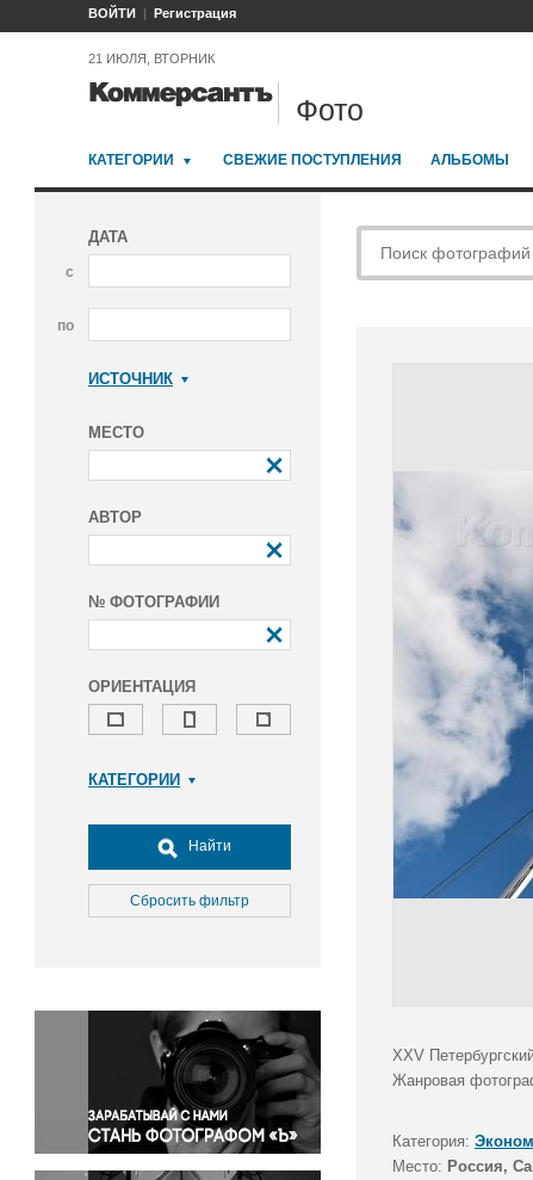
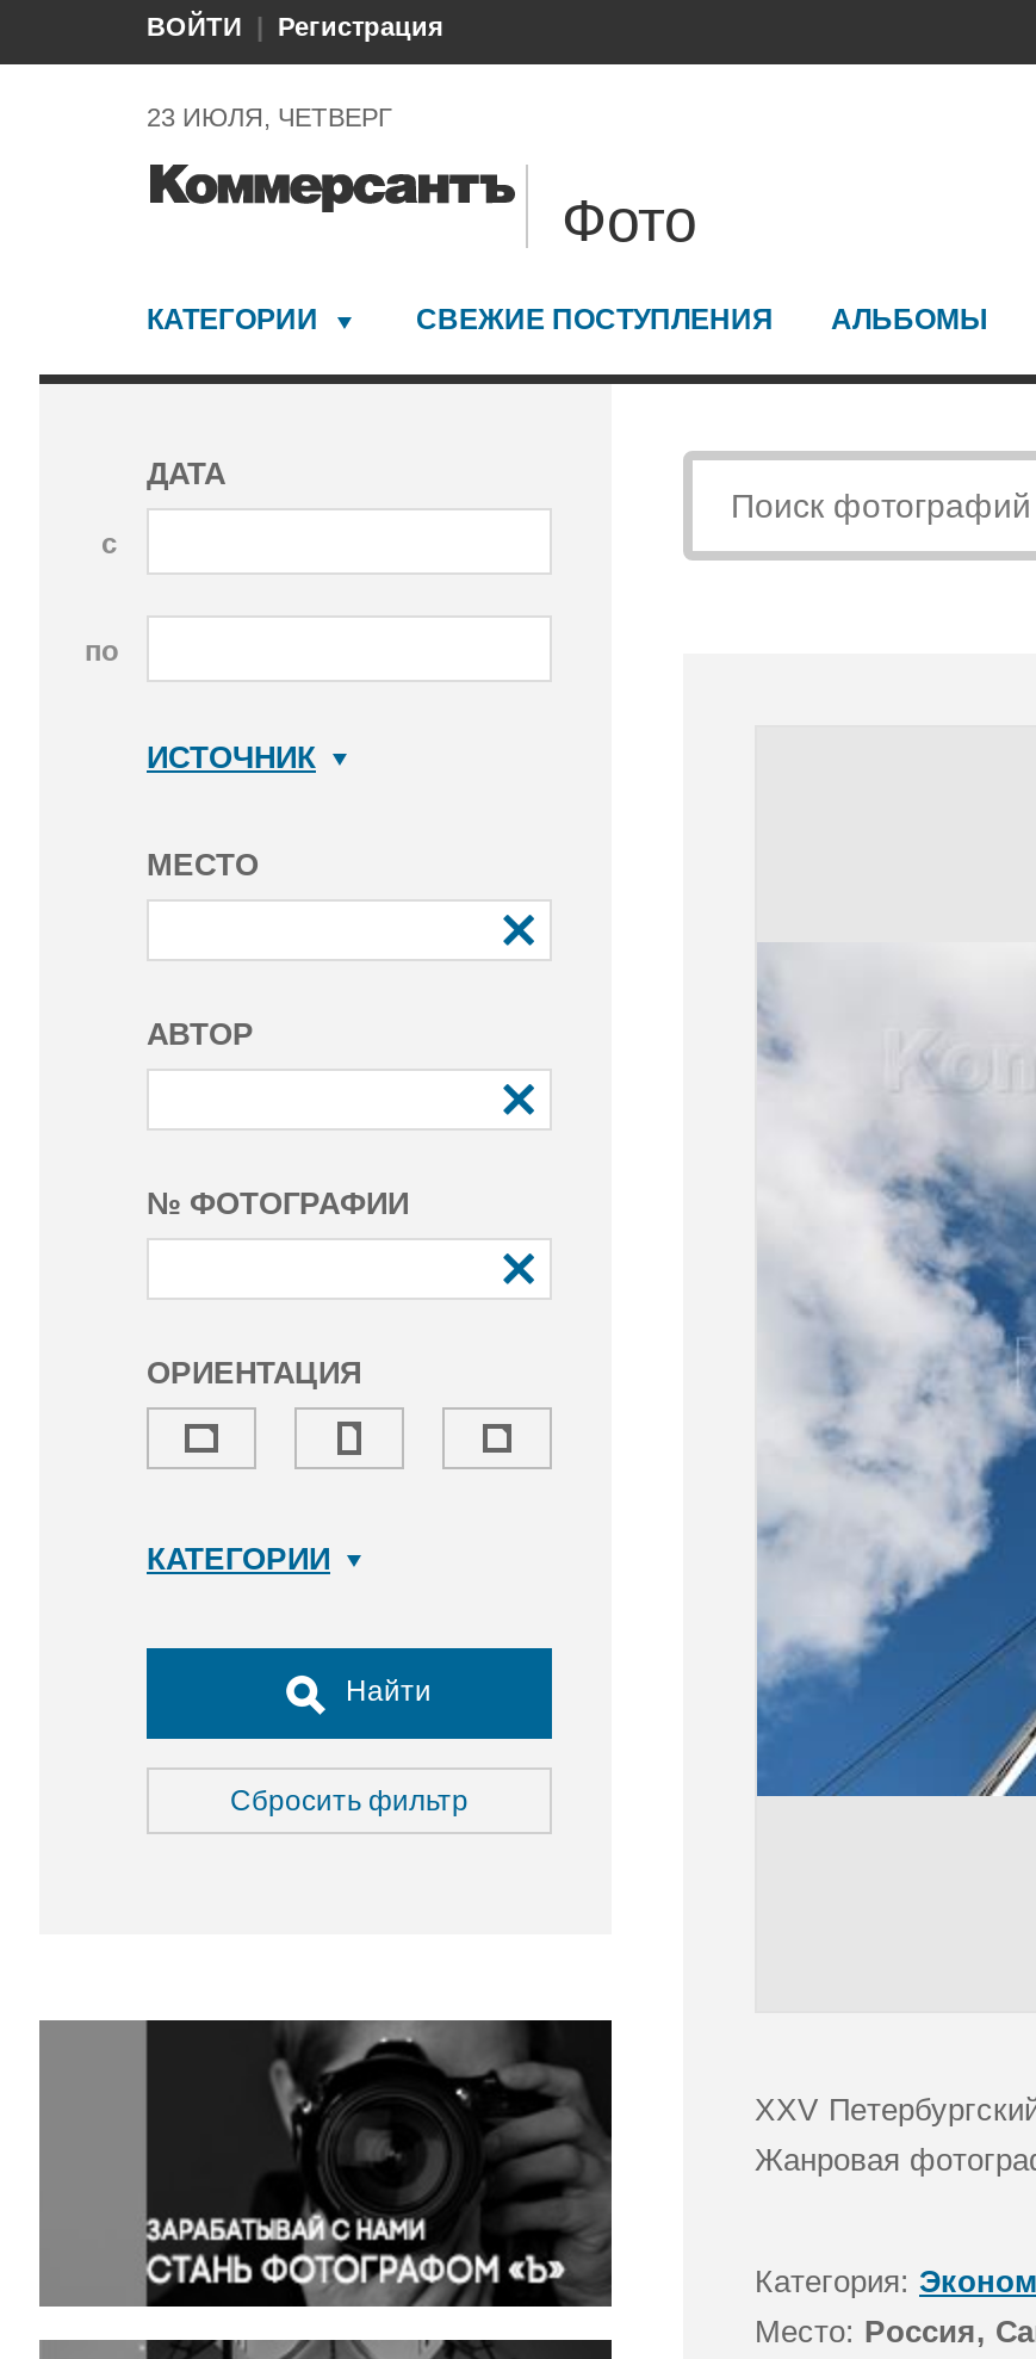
- 21 ИЮЛЯ, ВТОРНИК
+ 23 ИЮЛЯ, ЧЕТВЕРГ
